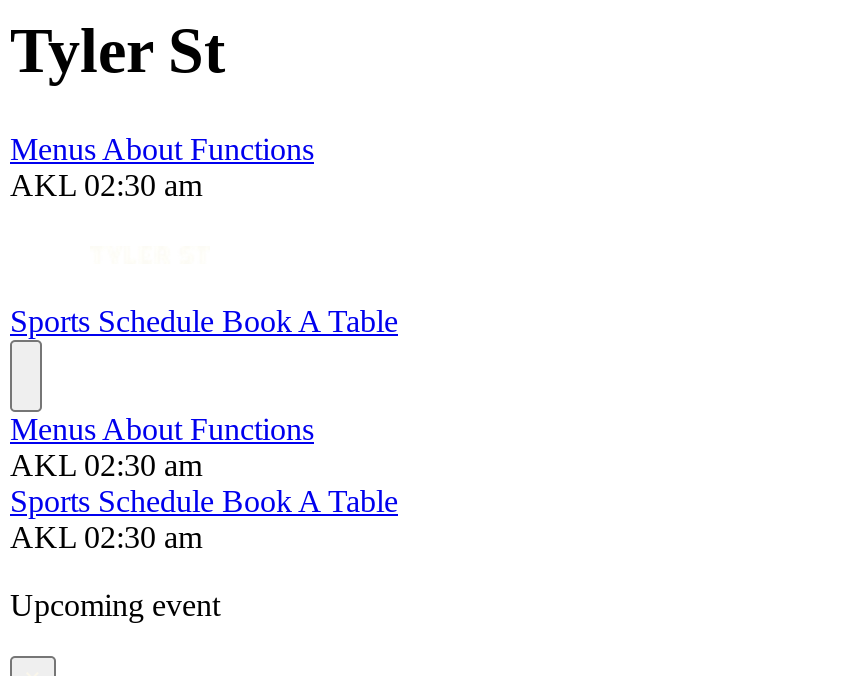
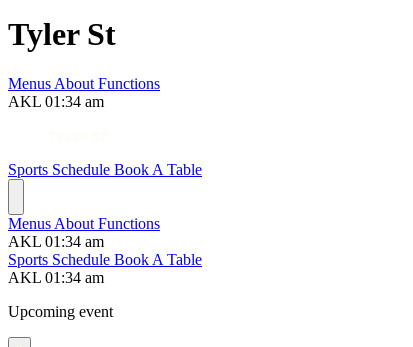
- AKL 02:30 am
+ AKL 01:34 am

- AKL 02:30 am
+ AKL 01:34 am

- AKL 02:30 am
+ AKL 01:34 am
